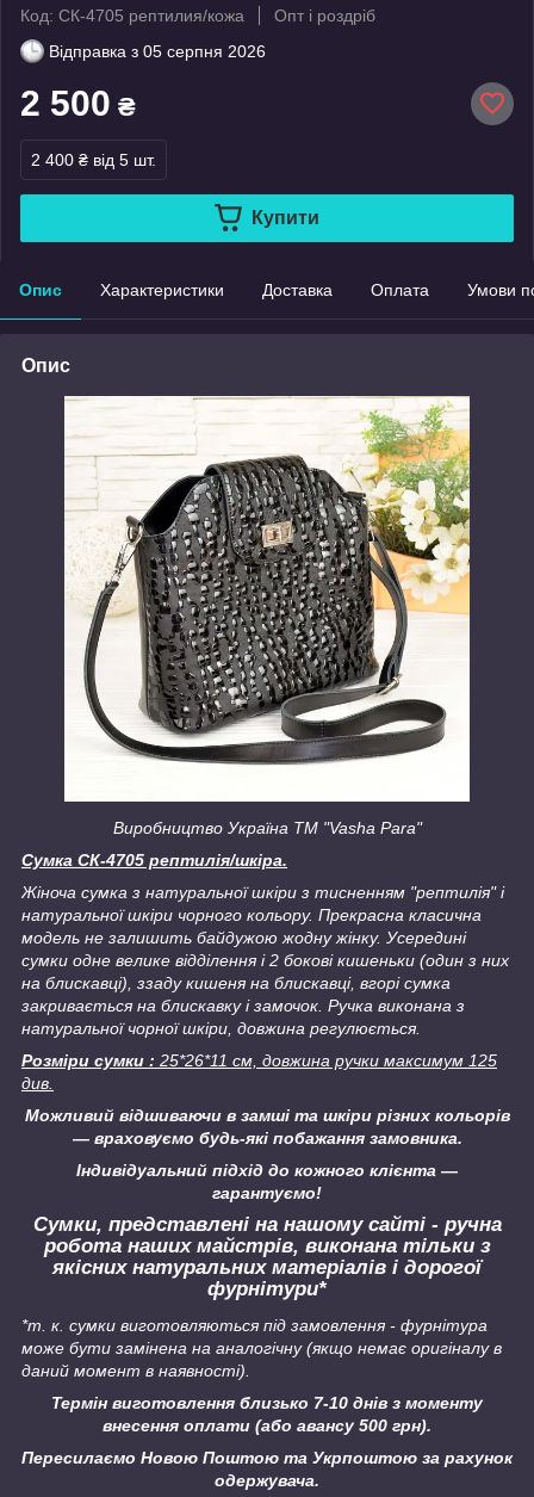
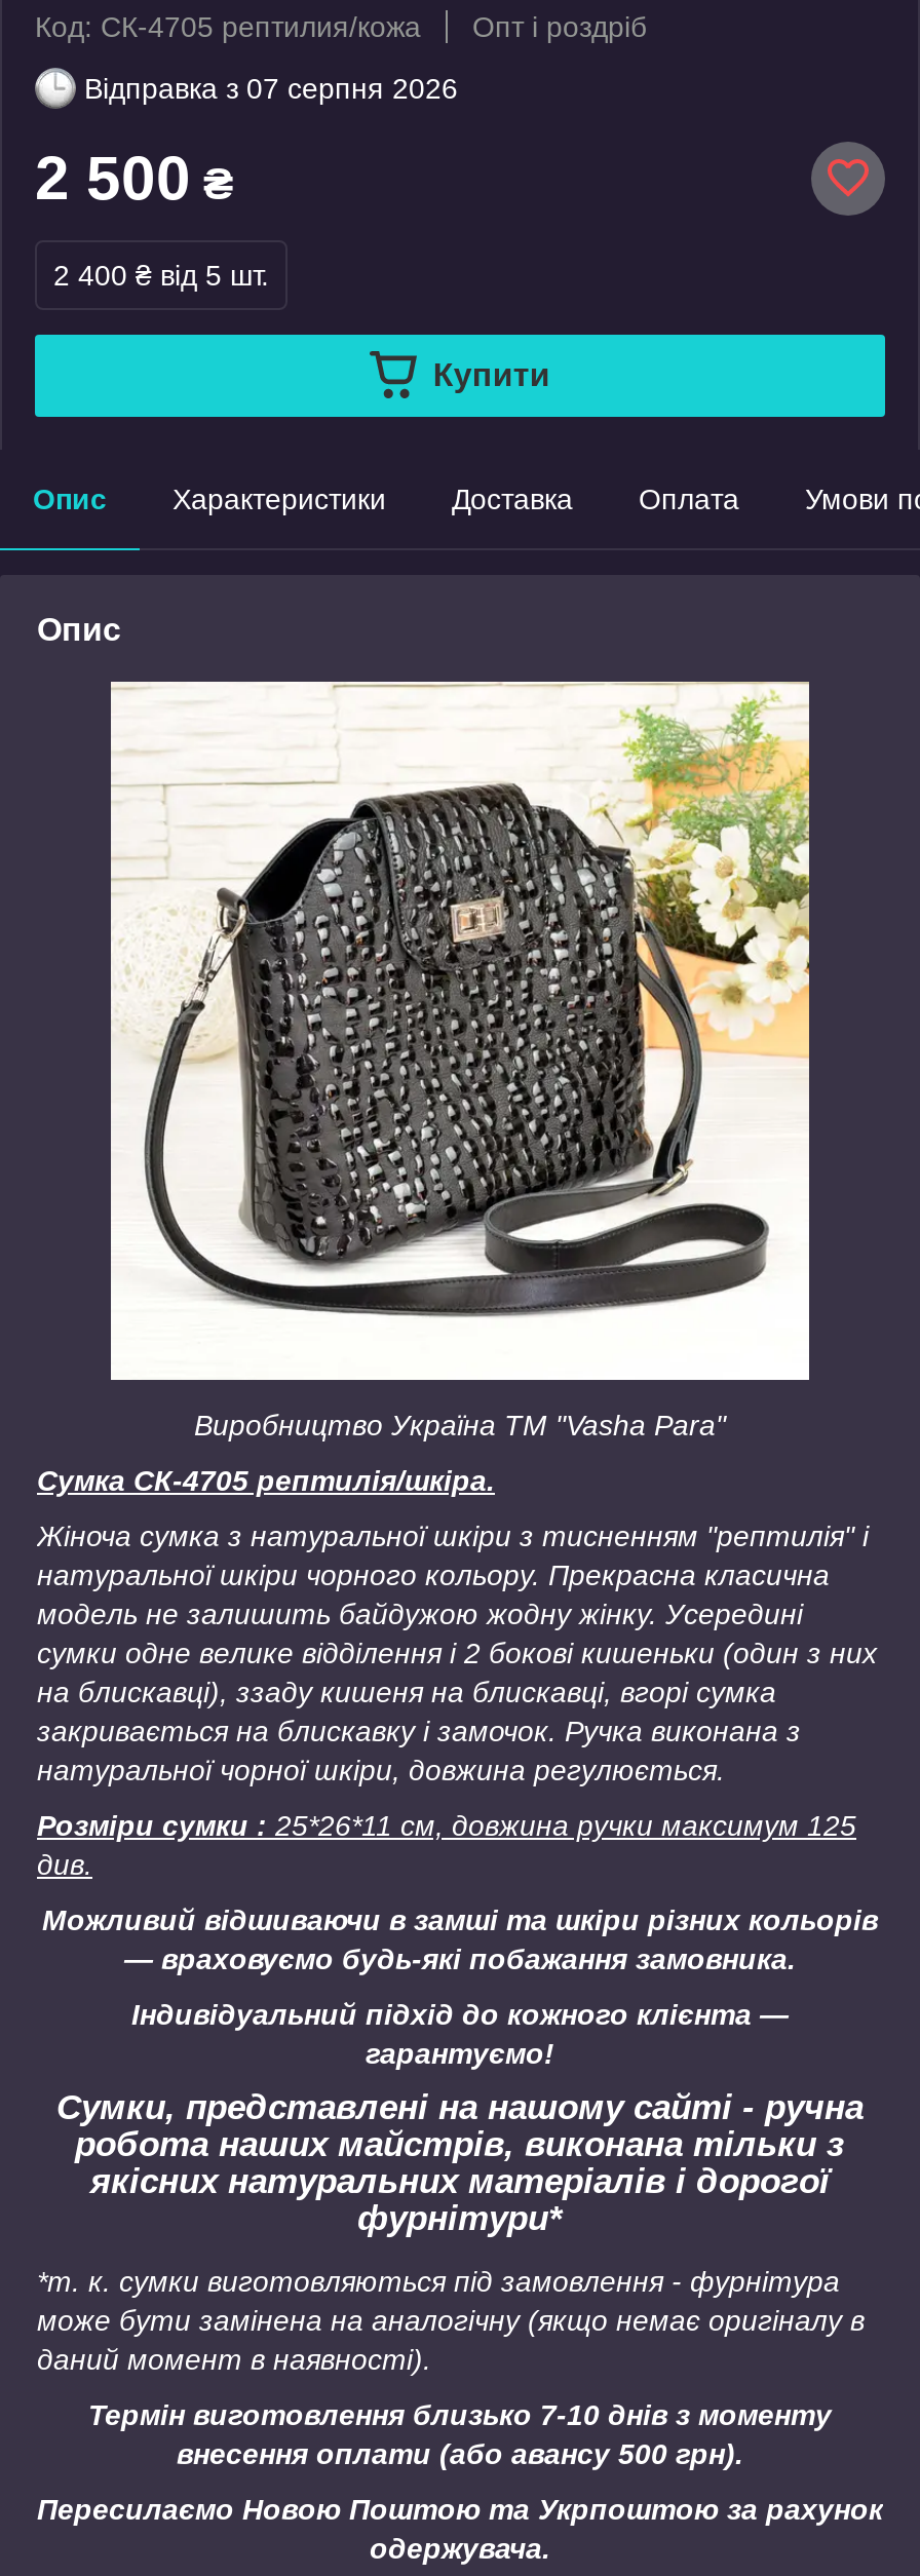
- Відправка з 05 серпня 2026
+ Відправка з 07 серпня 2026
